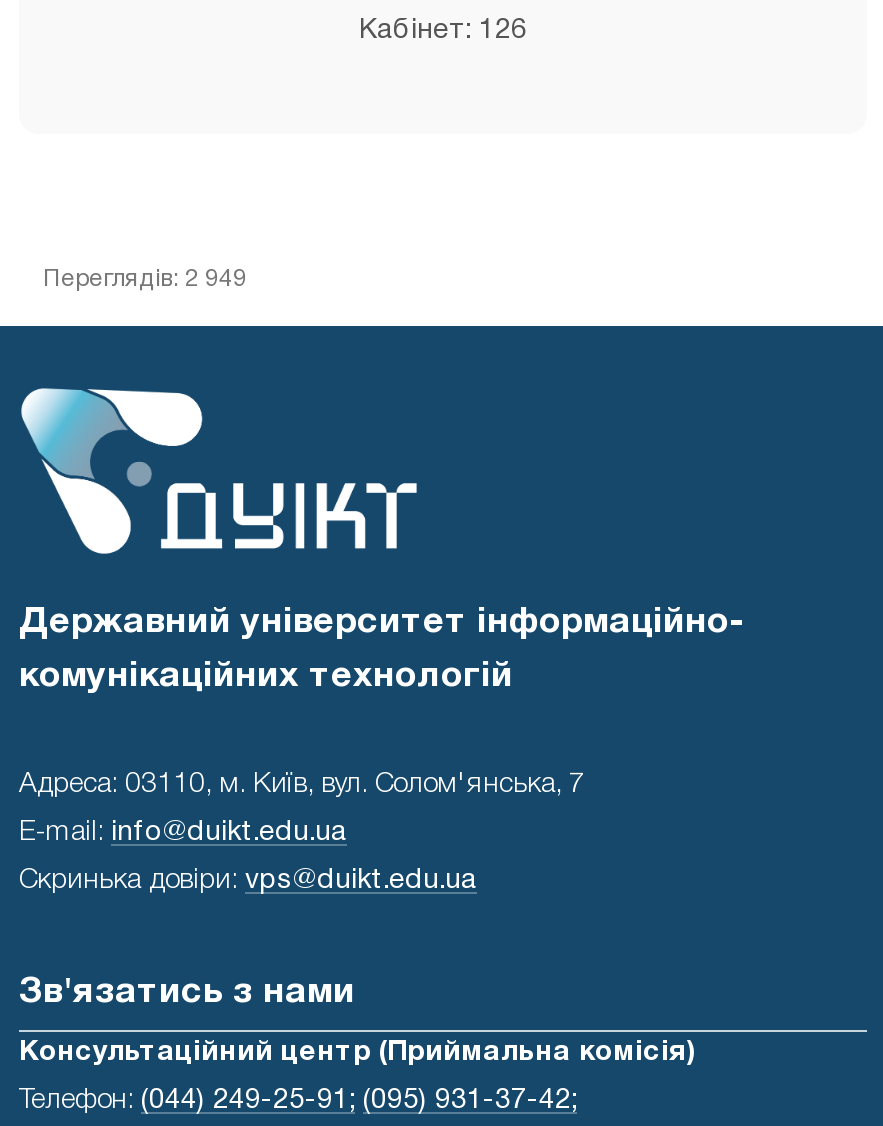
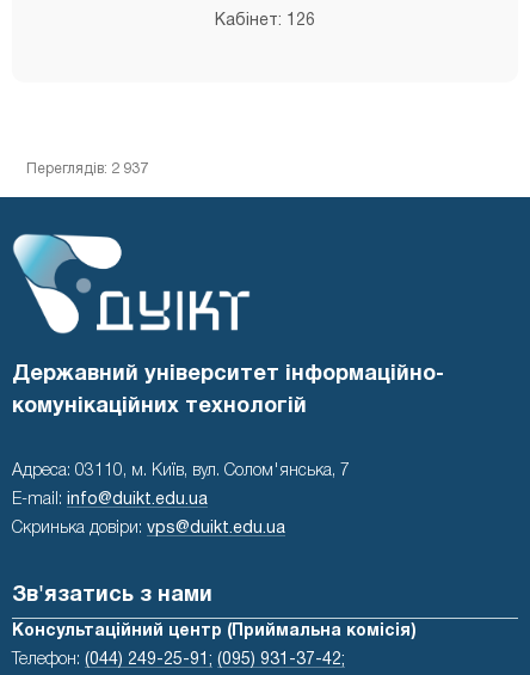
- Переглядів: 2 949
+ Переглядів: 2 937
